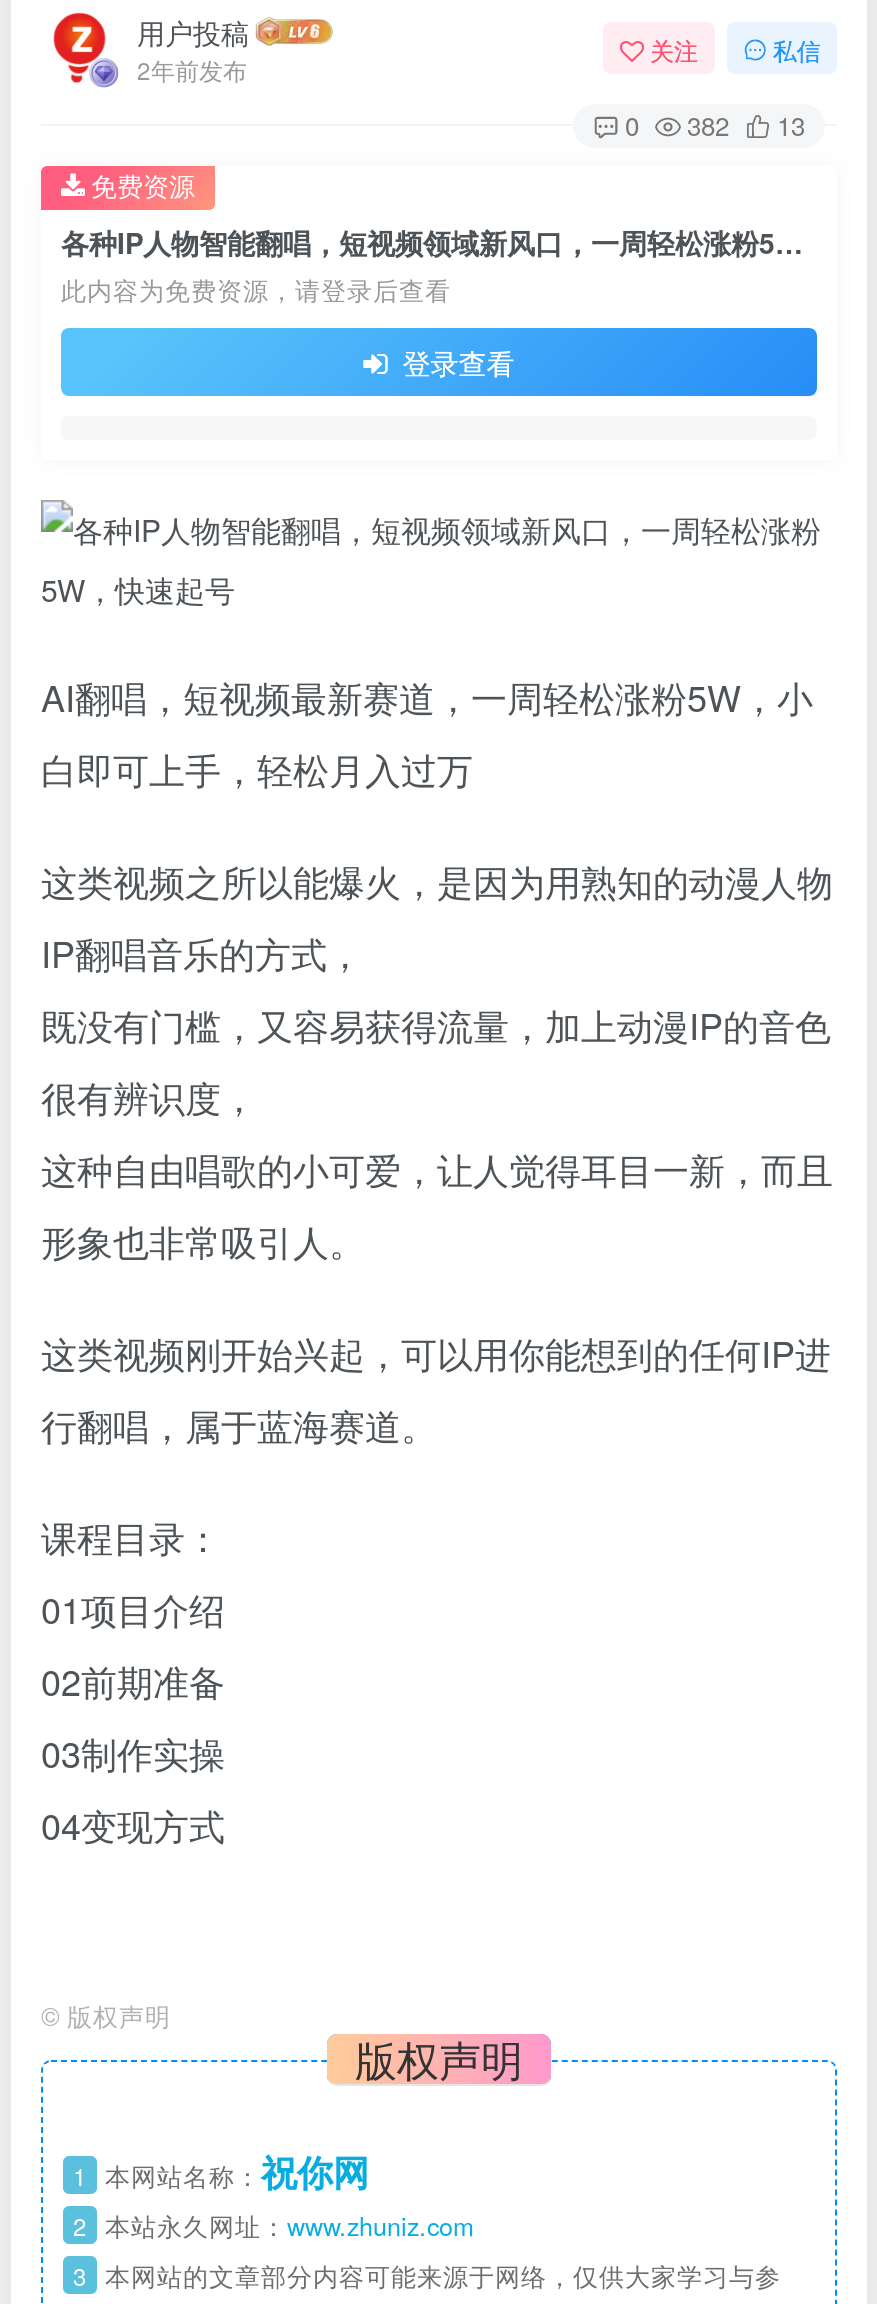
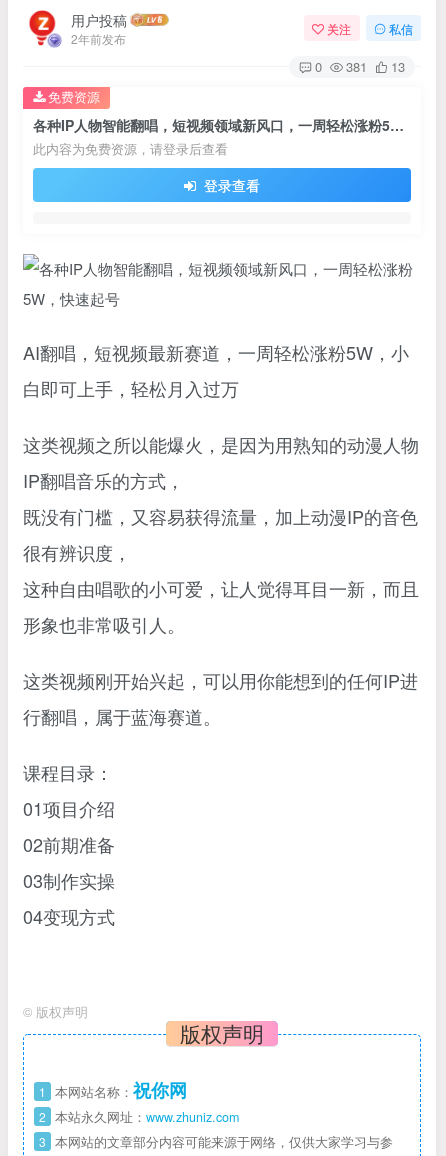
- 0 382 13
+ 0 381 13
